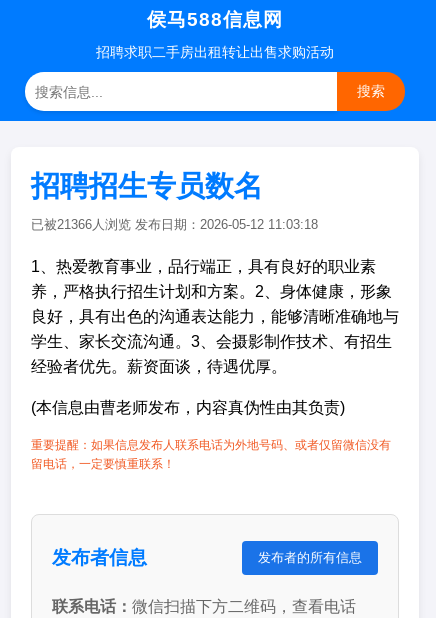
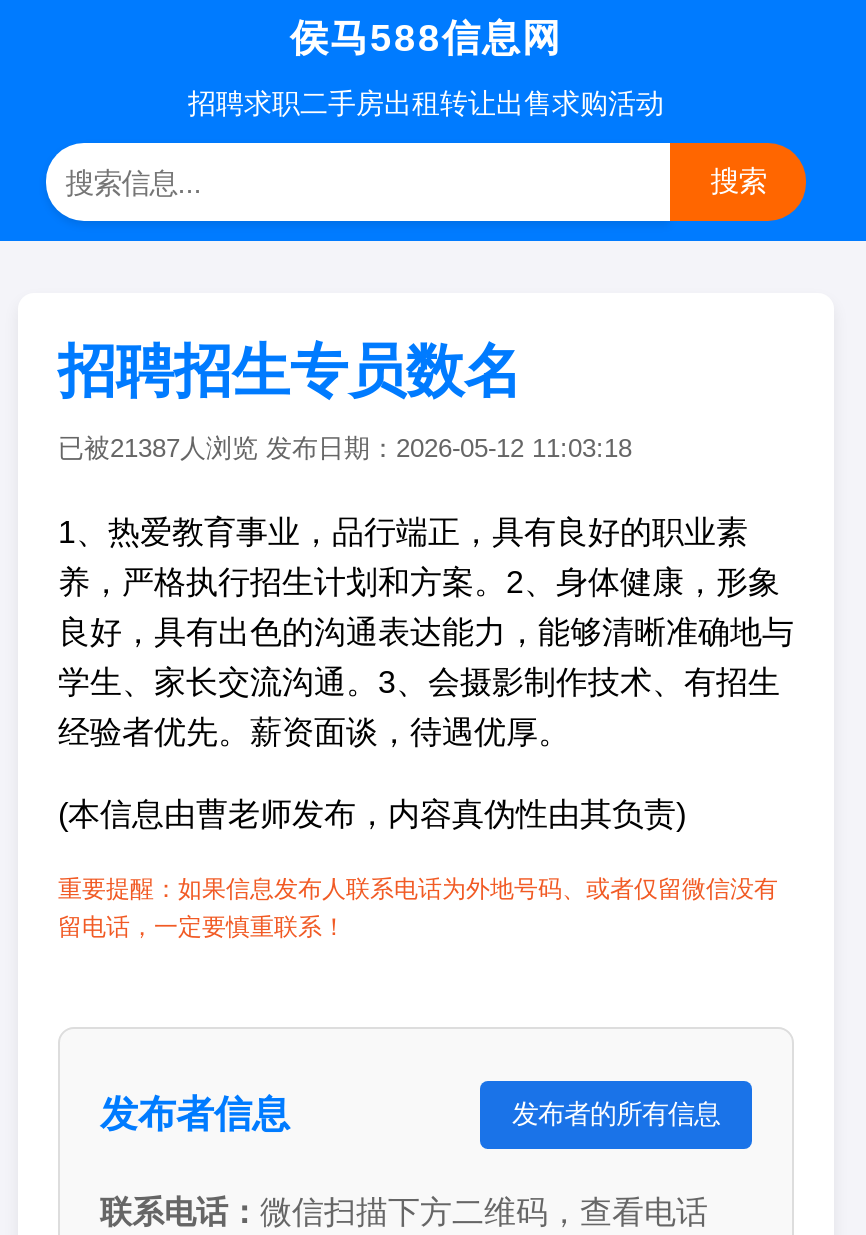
- 已被21366人浏览 发布日期：2026-05-12 11:03:18
+ 已被21387人浏览 发布日期：2026-05-12 11:03:18
